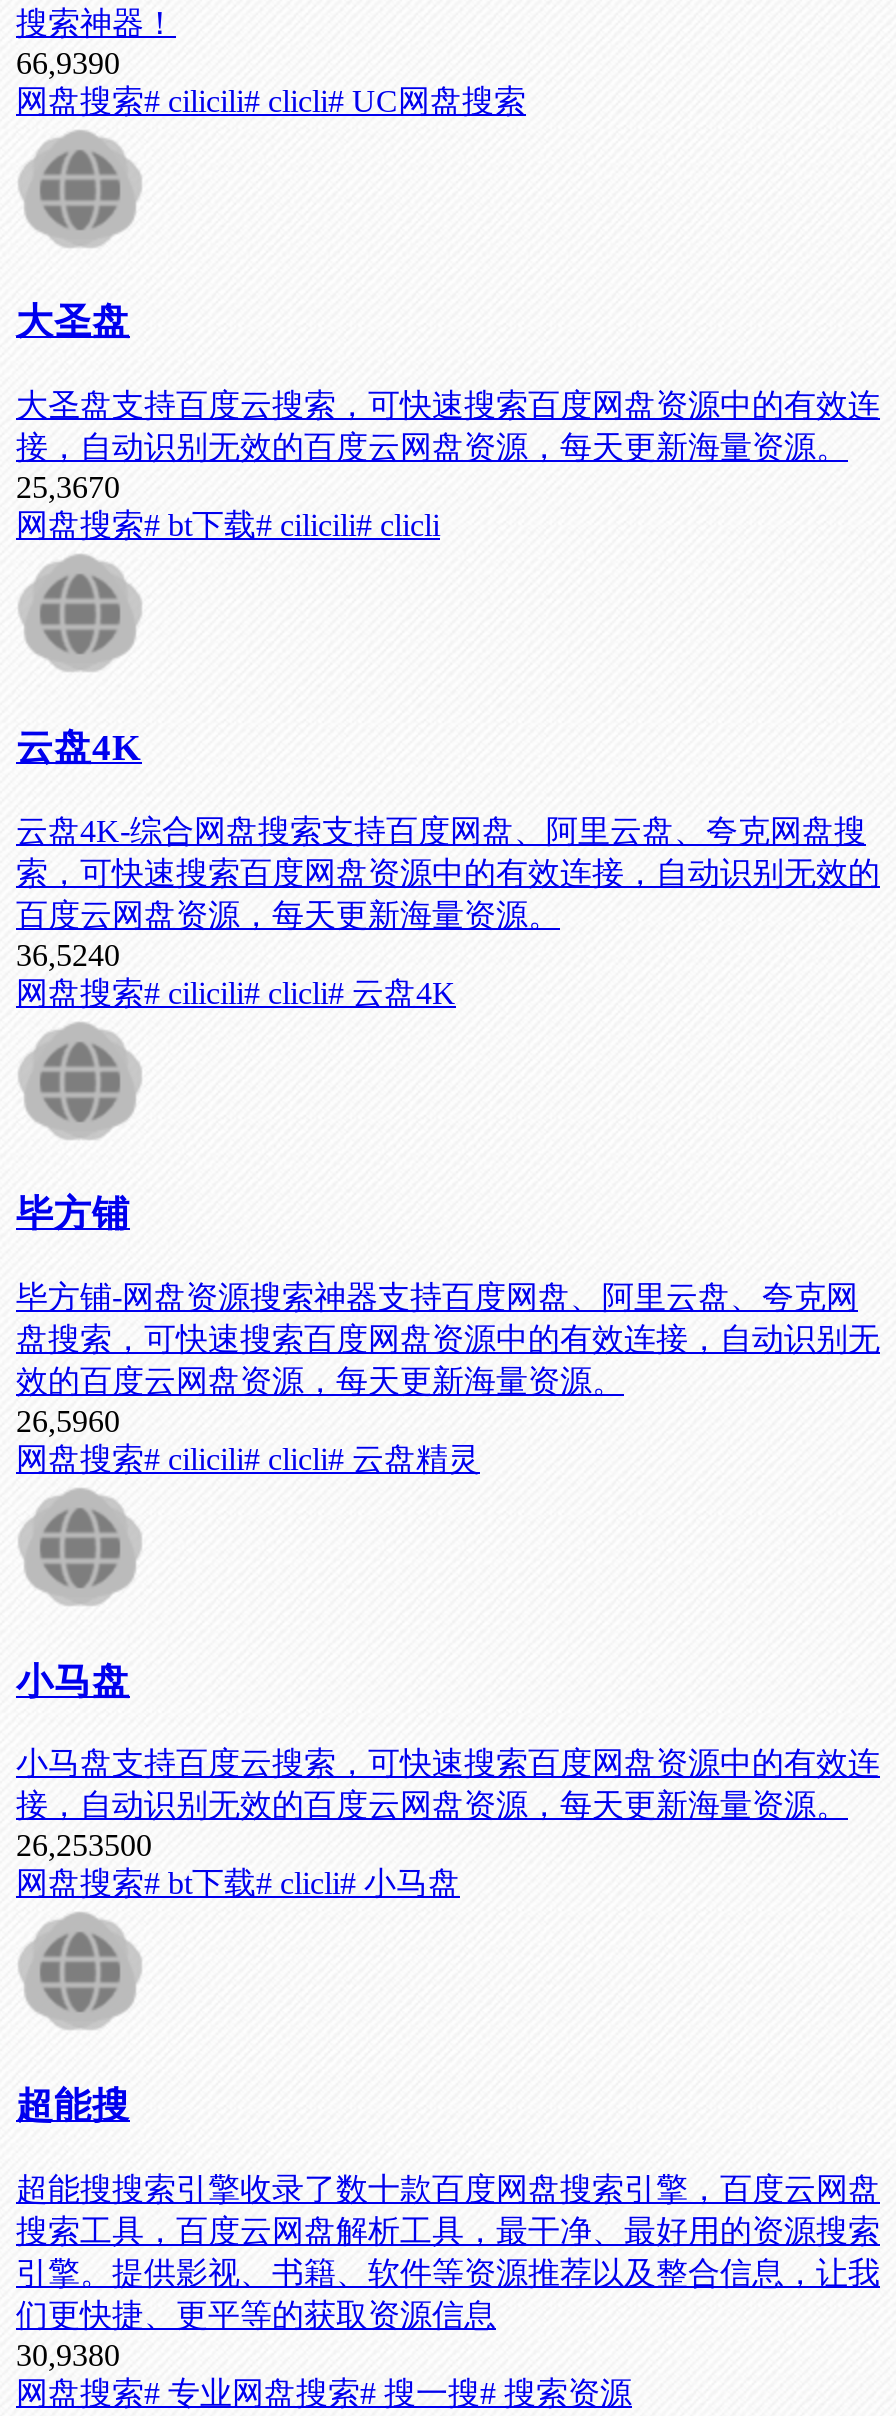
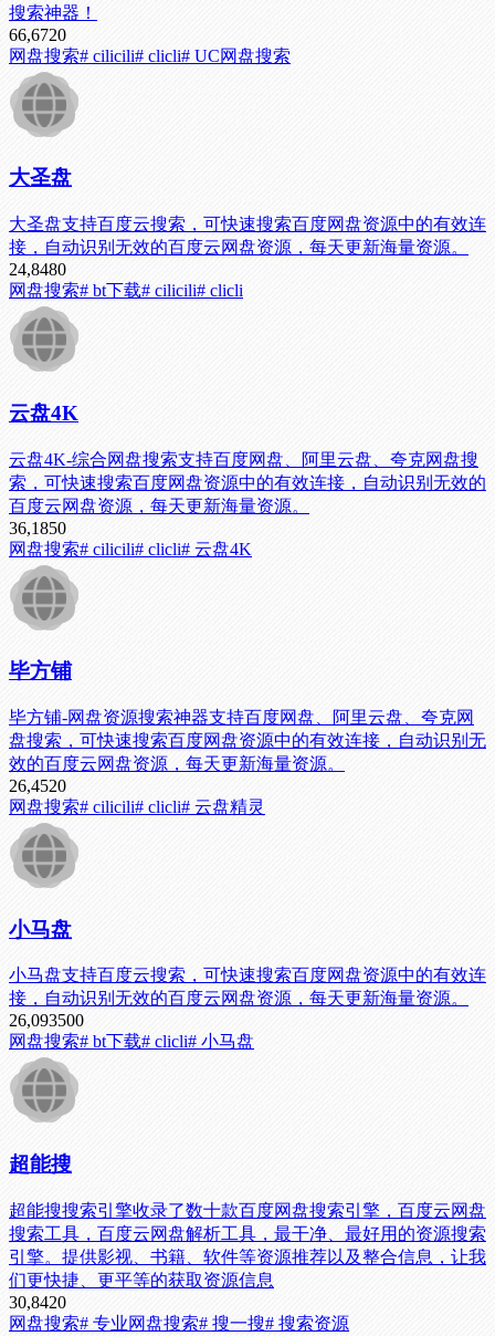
- 66,9390
+ 66,6720

- 25,3670
+ 24,8480

- 36,5240
+ 36,1850

- 26,5960
+ 26,4520

- 26,253500
+ 26,093500

- 30,9380
+ 30,8420
